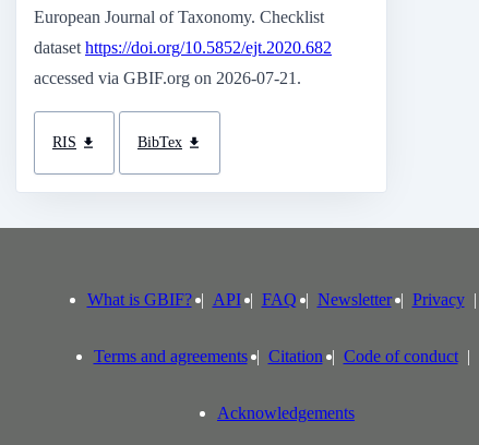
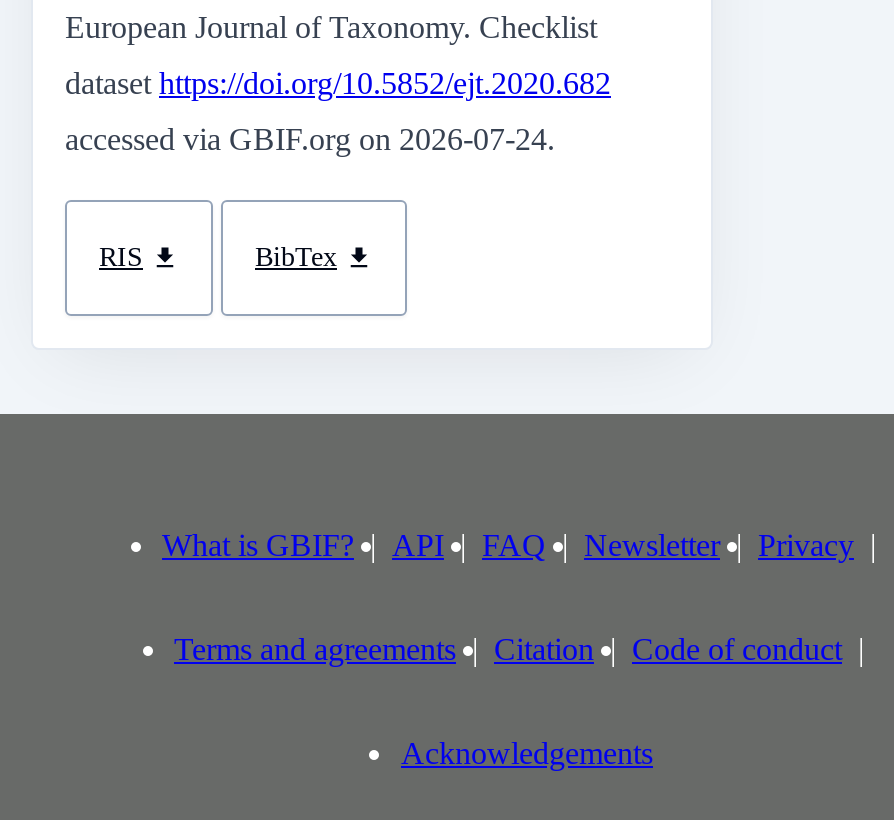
- accessed via GBIF.org on 2026-07-21.
+ accessed via GBIF.org on 2026-07-24.
